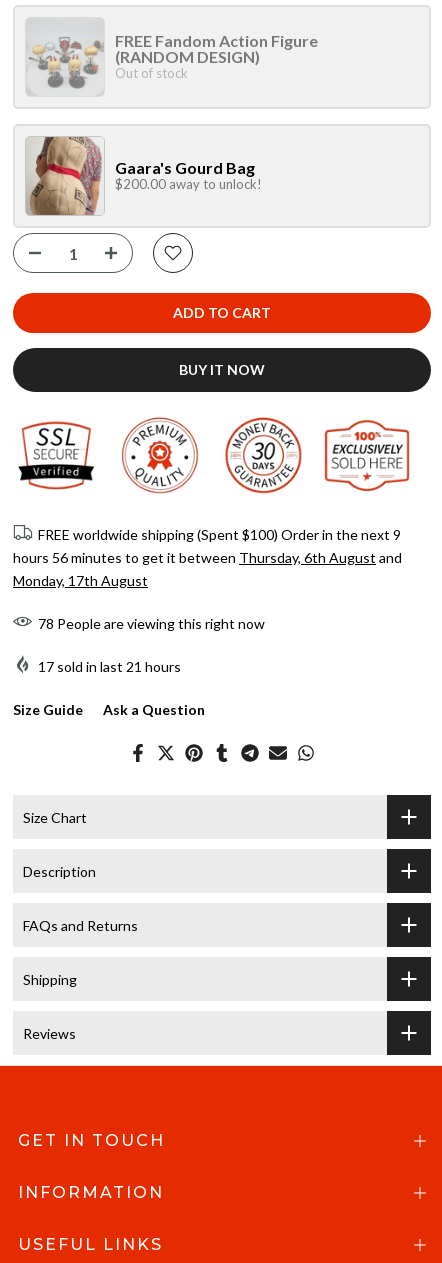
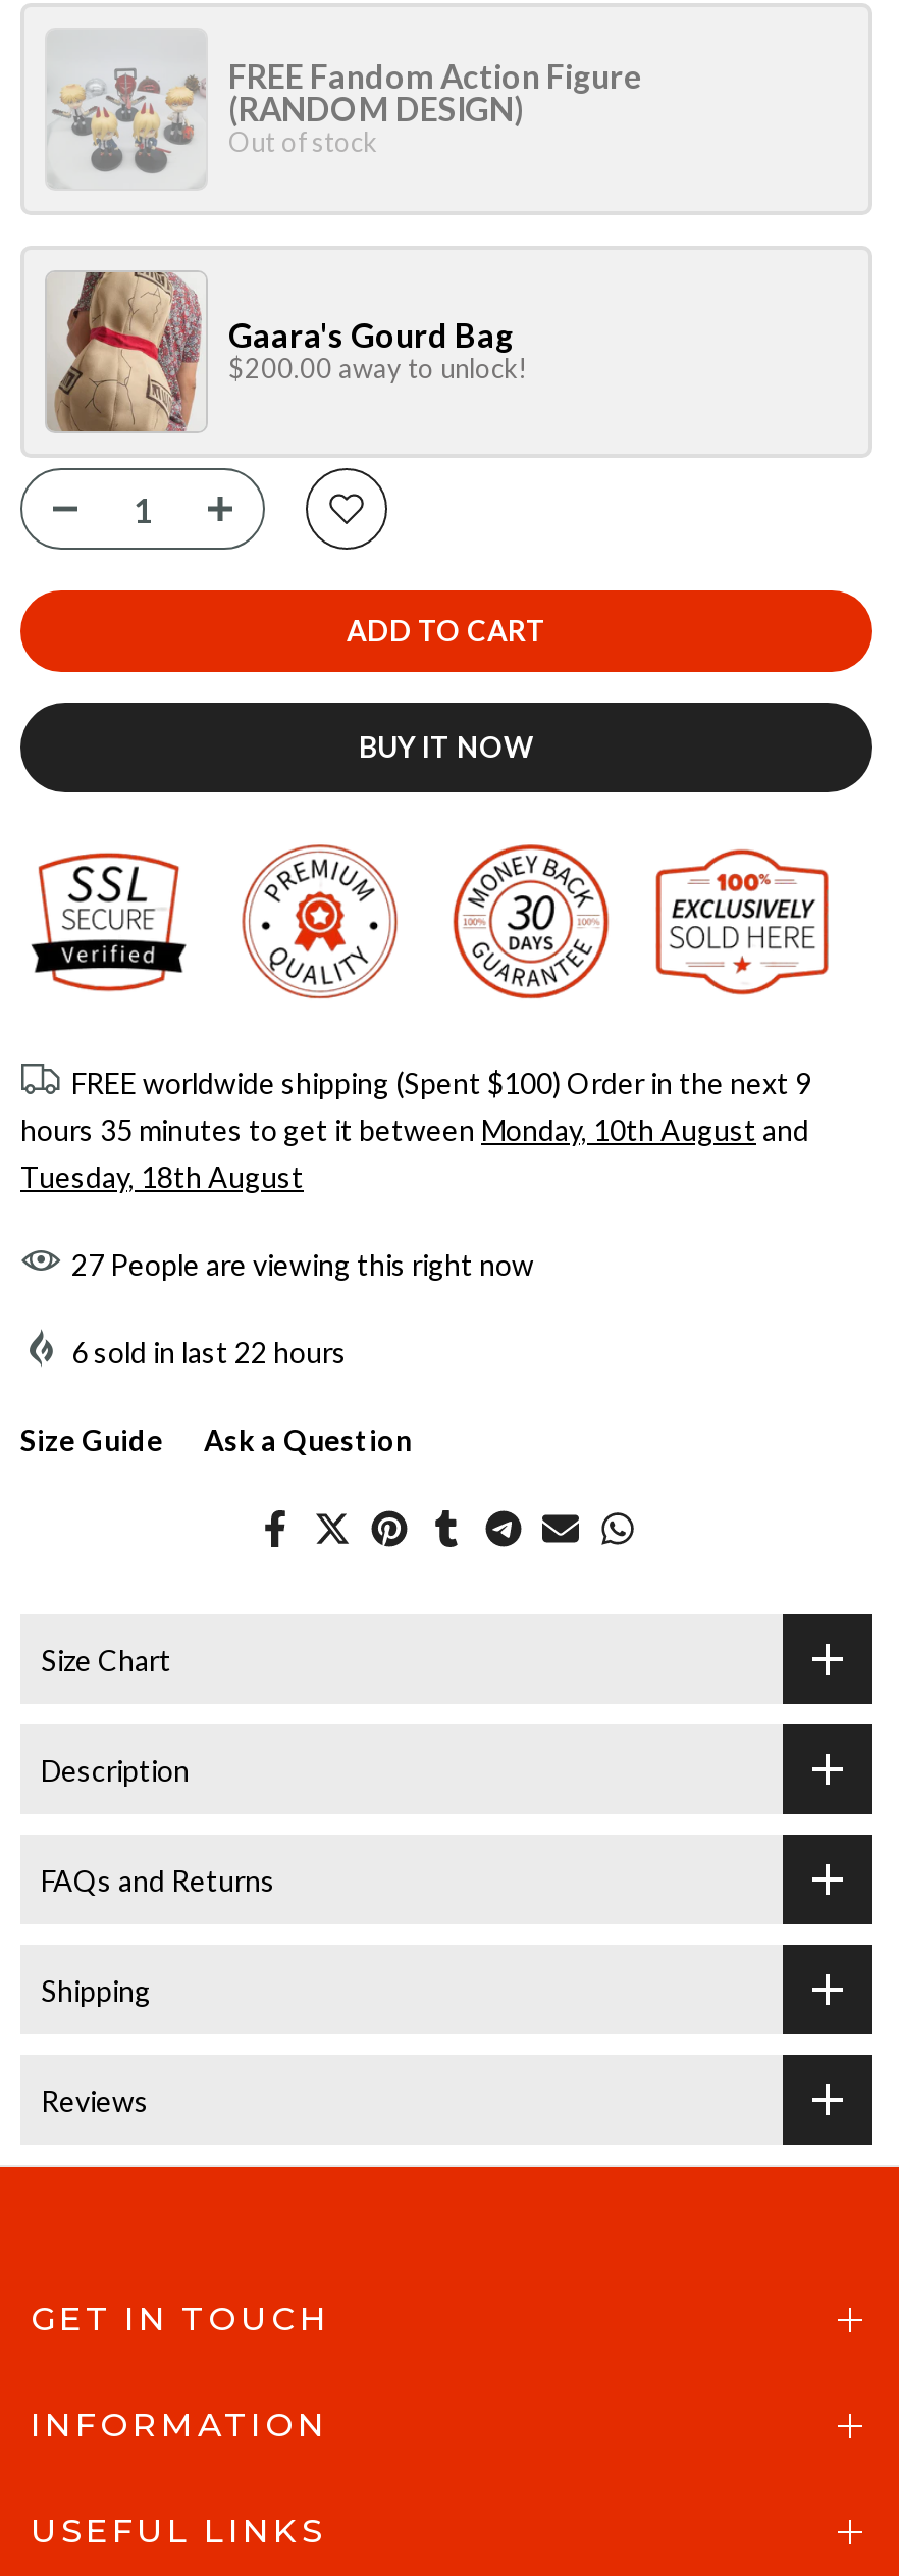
- hours 56 minutes to get it between Thursday, 6th August and
+ hours 35 minutes to get it between Monday, 10th August and

- Monday, 17th August
+ Tuesday, 18th August

- 78 People are viewing this right now
+ 27 People are viewing this right now

- 17 sold in last 21 hours
+ 6 sold in last 22 hours
